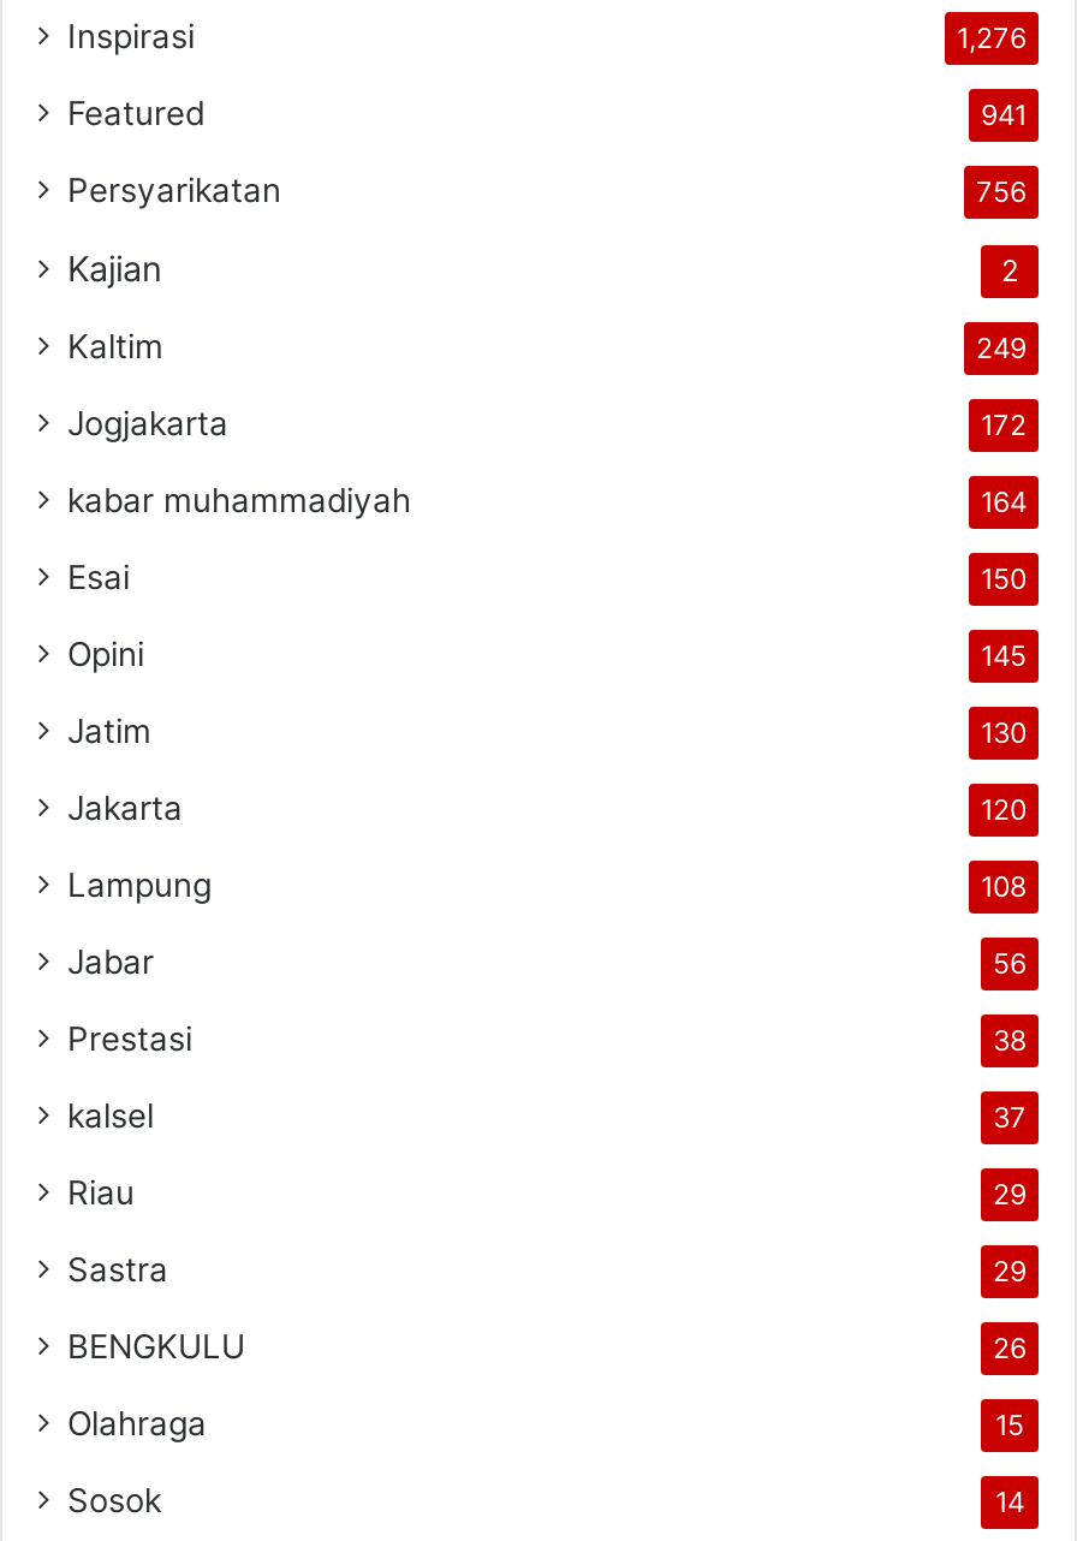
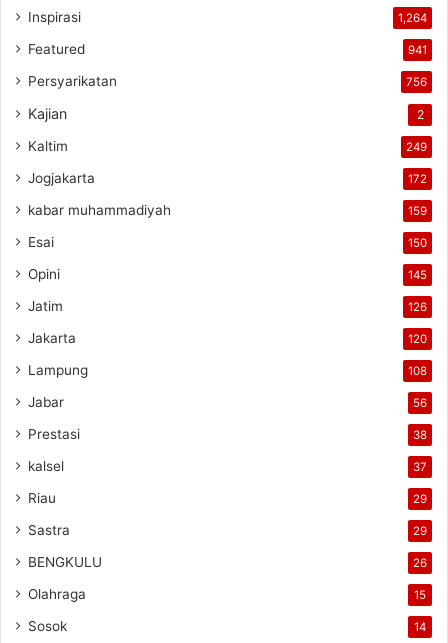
- 1,276
+ 1,264

- 164
+ 159

- 130
+ 126
